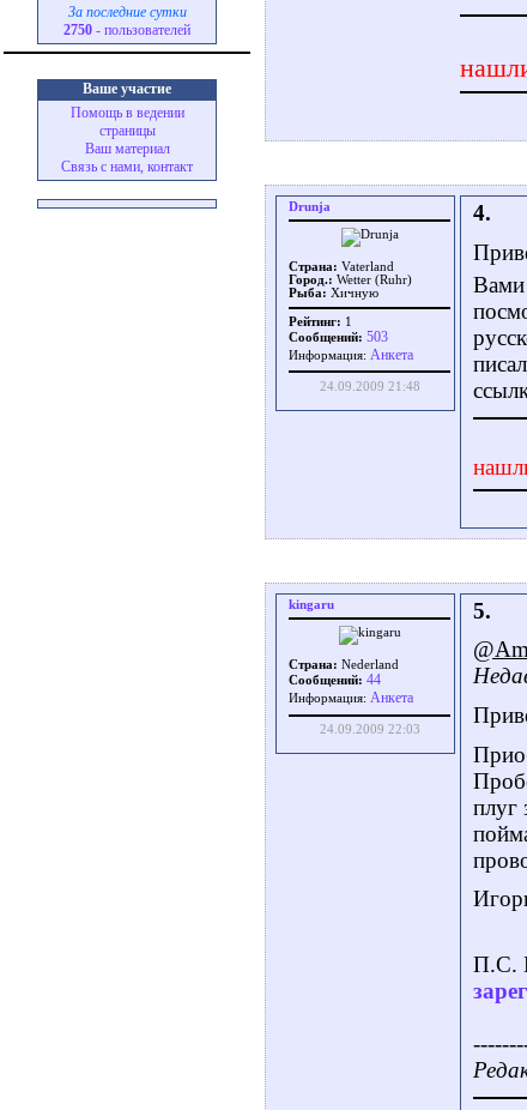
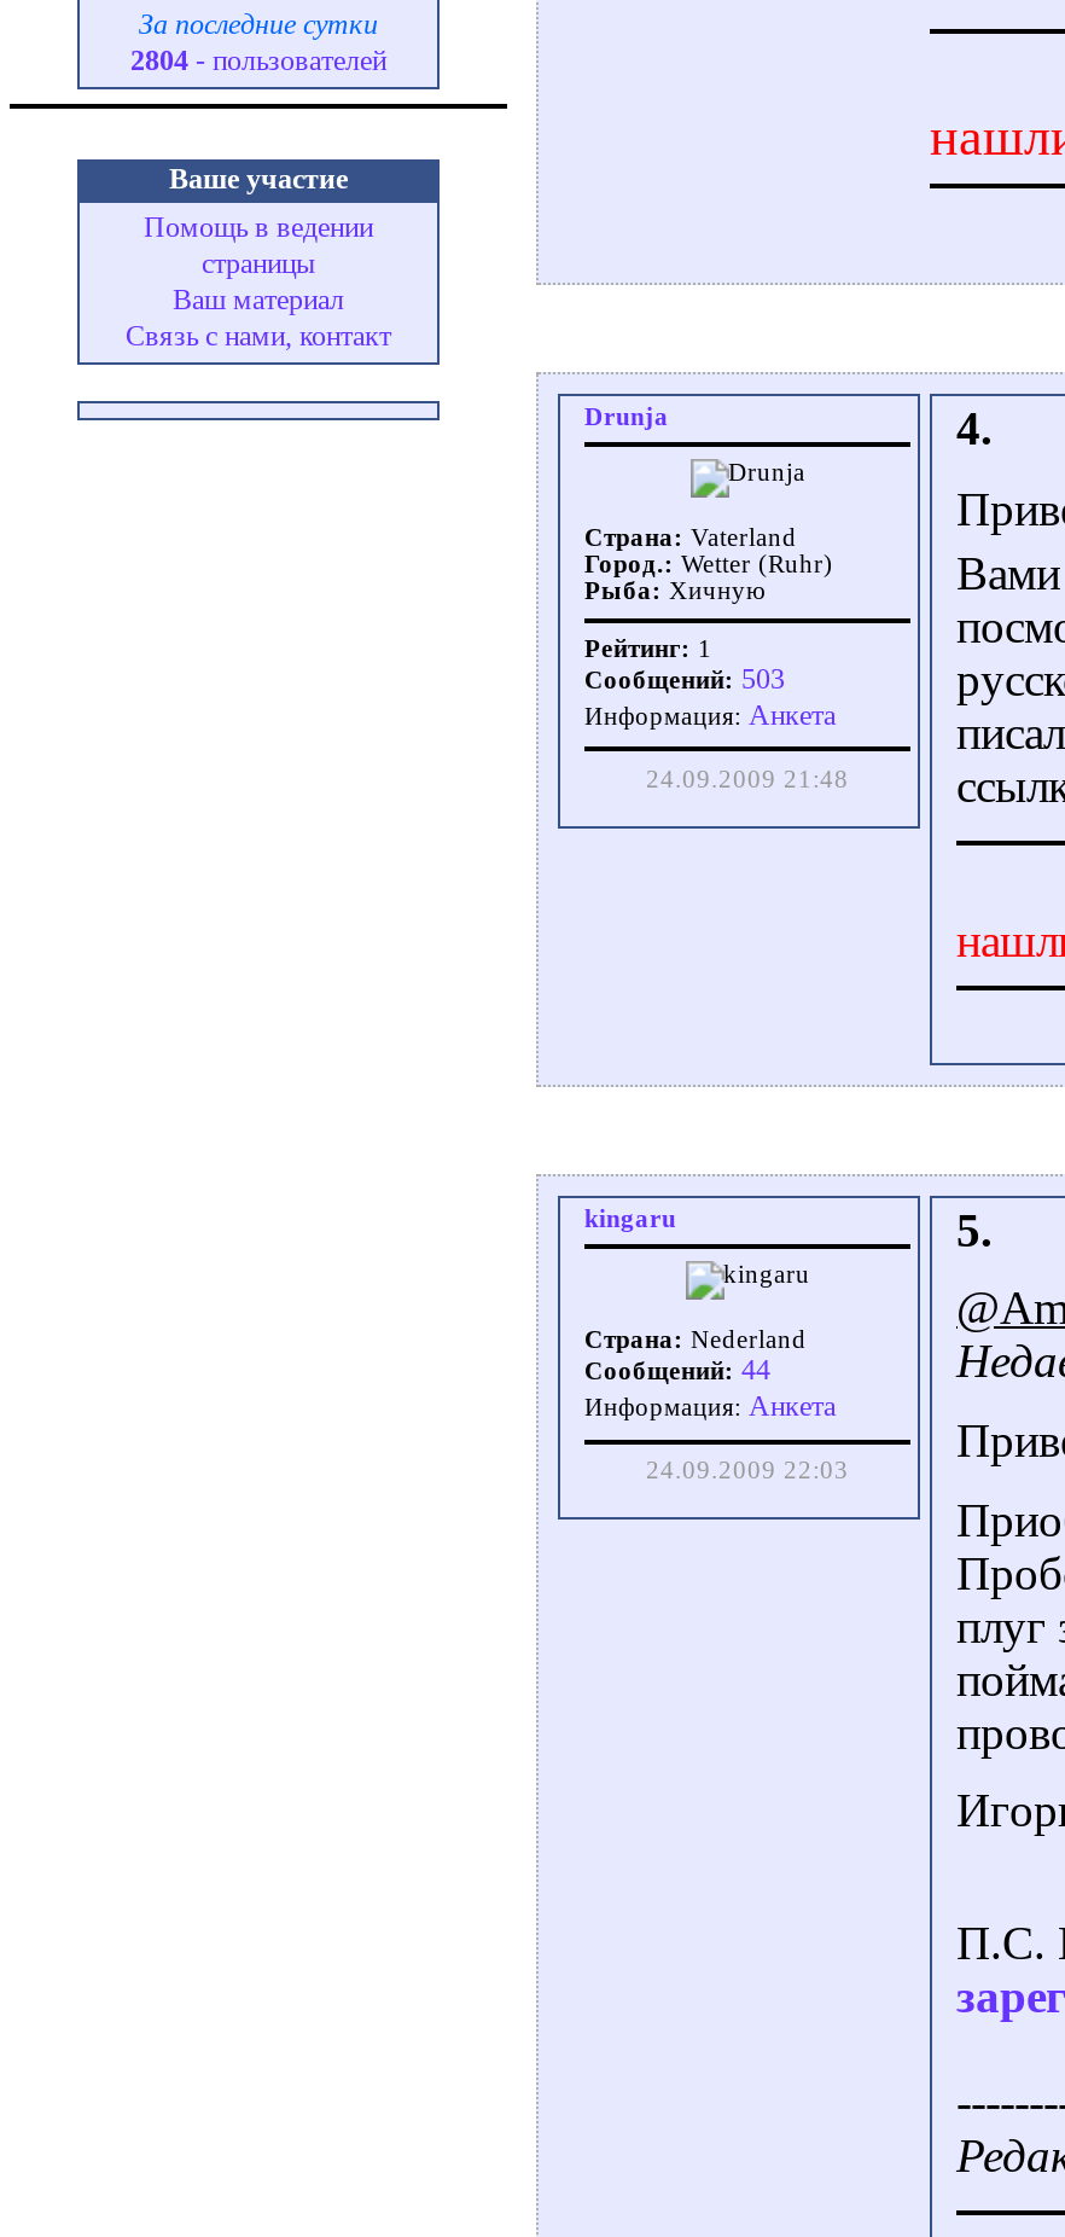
- 2750 - пользователей
+ 2804 - пользователей
